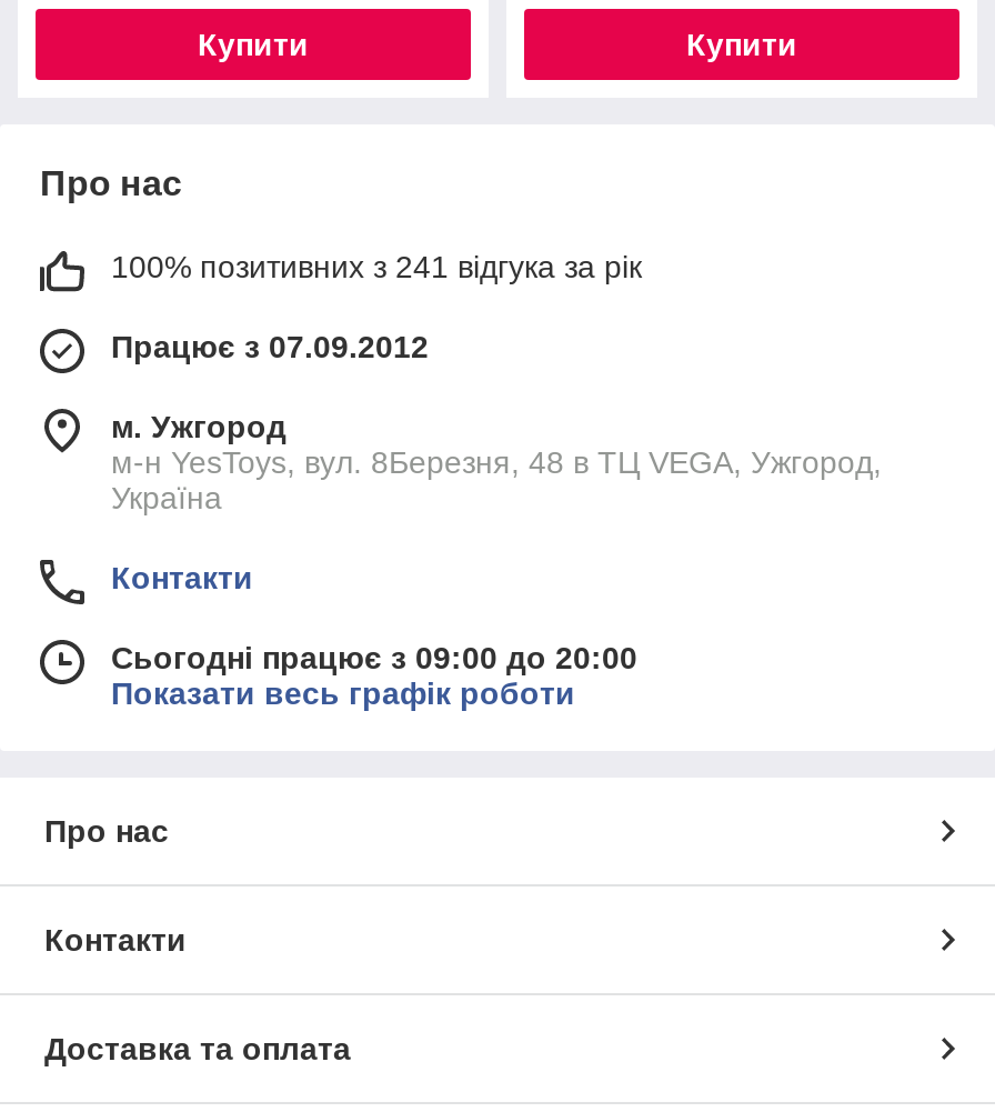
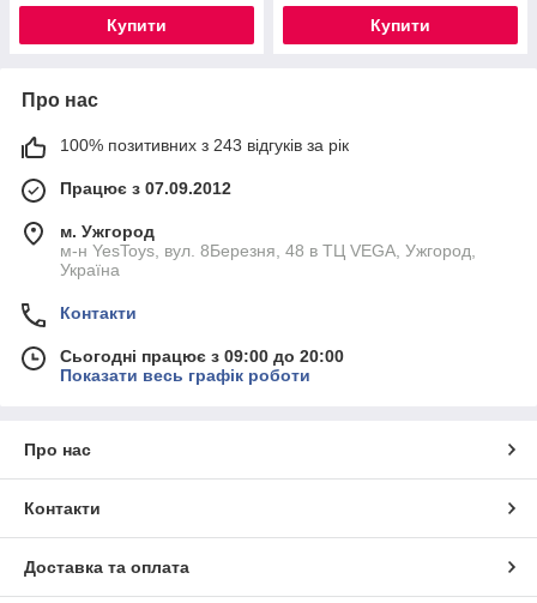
- 100% позитивних з 241 відгука за рік
+ 100% позитивних з 243 відгуків за рік
